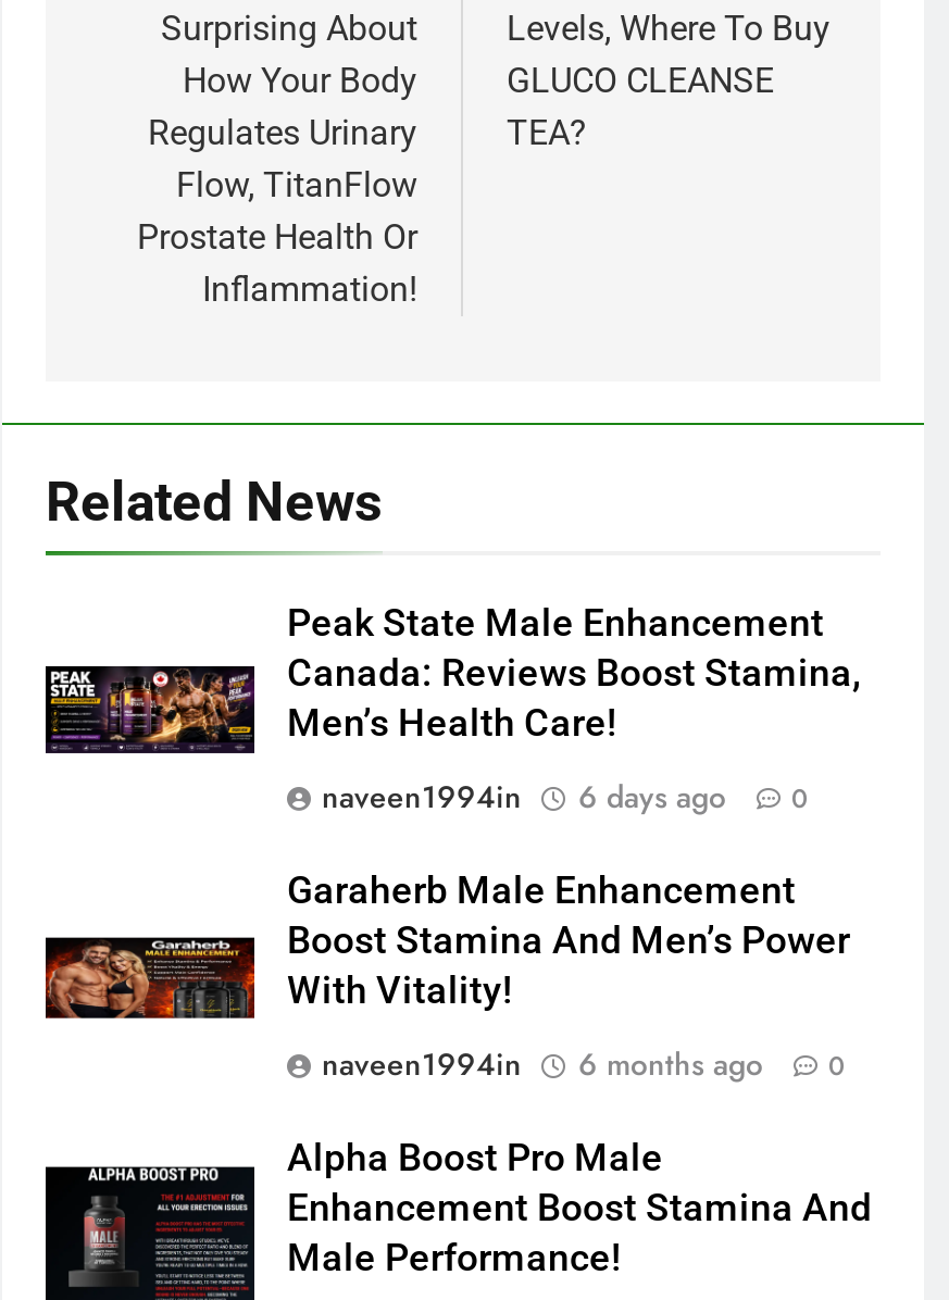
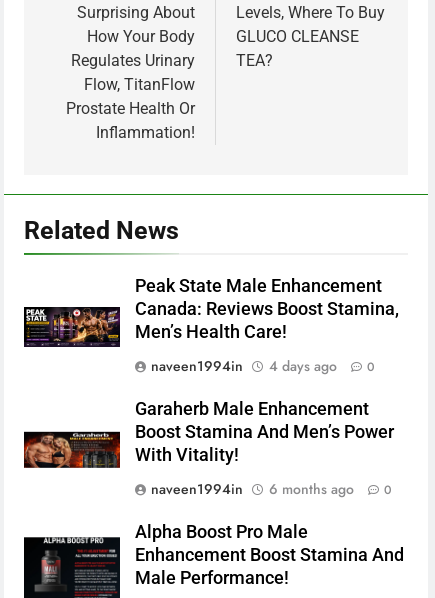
- naveen1994in 6 days ago 0
+ naveen1994in 4 days ago 0
